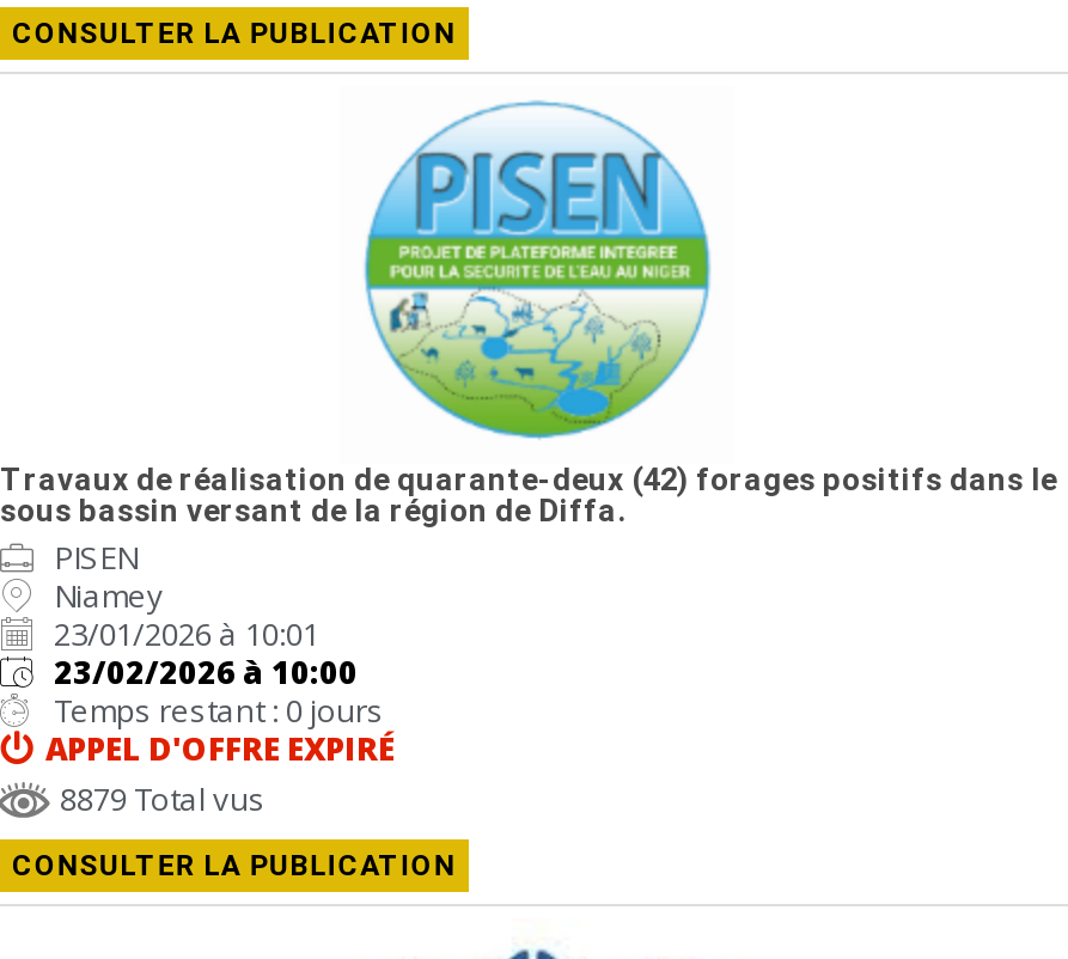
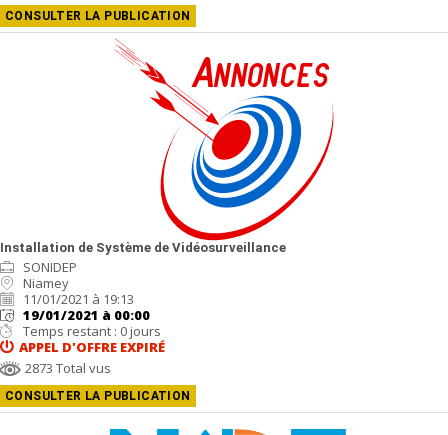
- [image]
+ [image]

- Travaux de réalisation de quarante-deux (42) forages positifs dans le
- sous bassin versant de la région de Diffa.
- PISEN
+ Installation de Système de Vidéosurveillance
+ SONIDEP

- 23/01/2026 à 10:01
+ 11/01/2021 à 19:13

- 23/02/2026 à 10:00
+ 19/01/2021 à 00:00

- 8879 Total vus
+ 2873 Total vus
